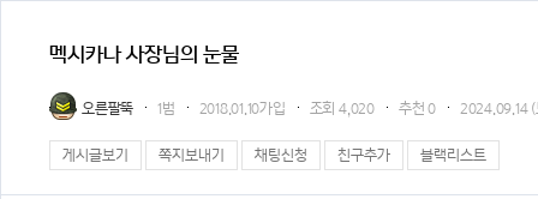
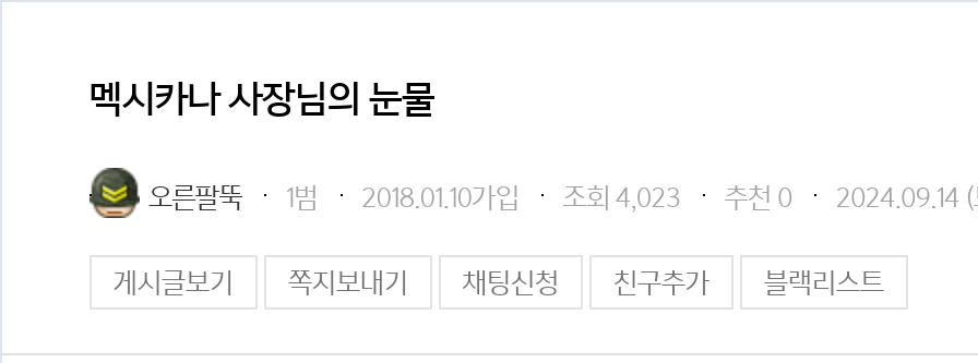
- 조회 4,020
+ 조회 4,023
